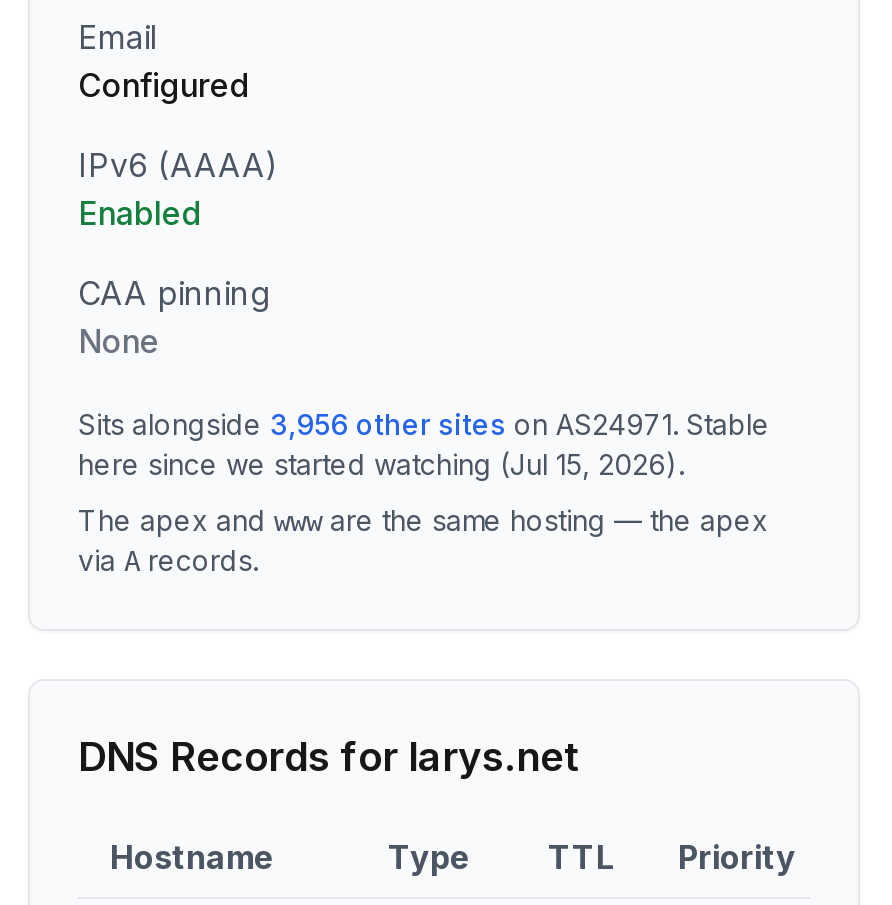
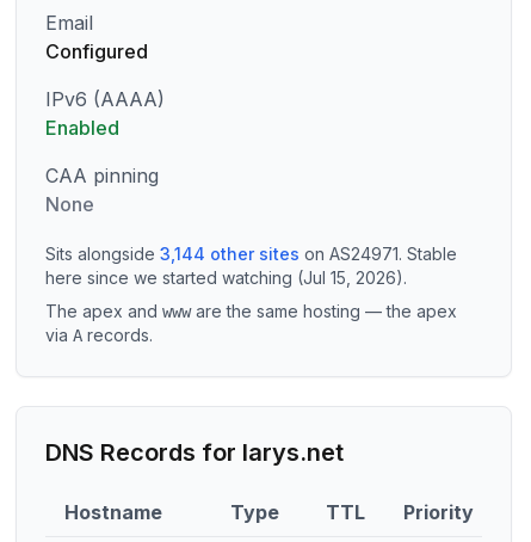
- Sits alongside 3,956 other sites on AS24971. Stable
+ Sits alongside 3,144 other sites on AS24971. Stable
